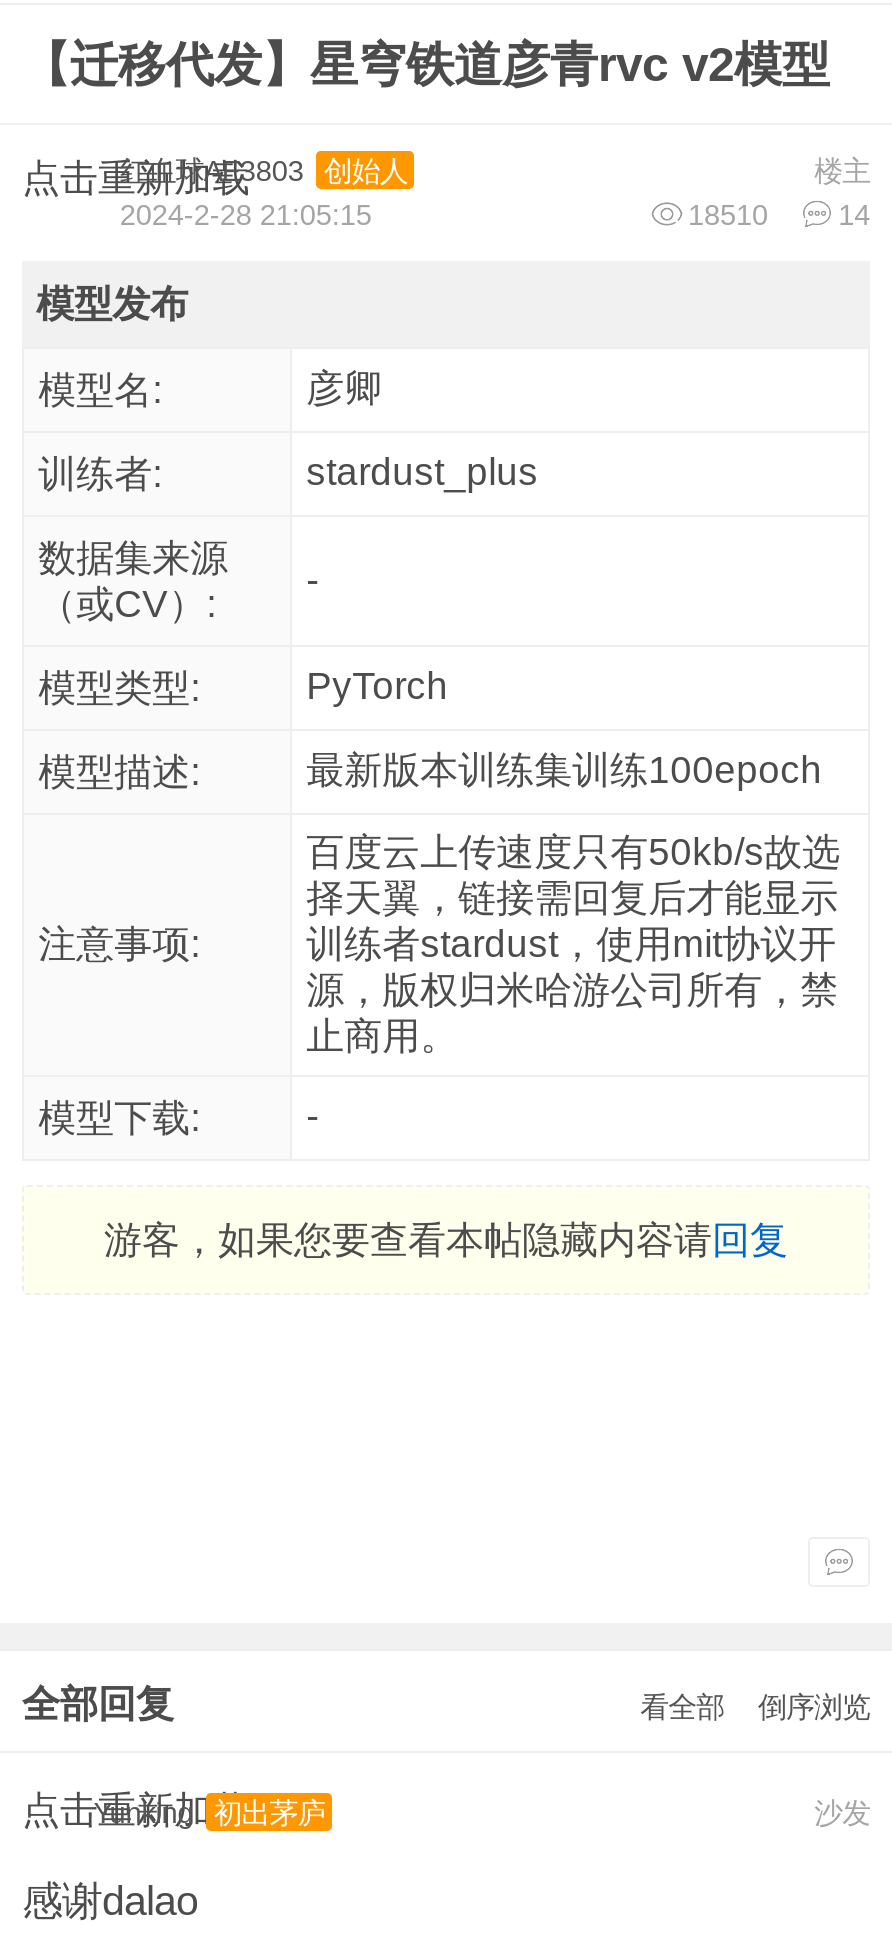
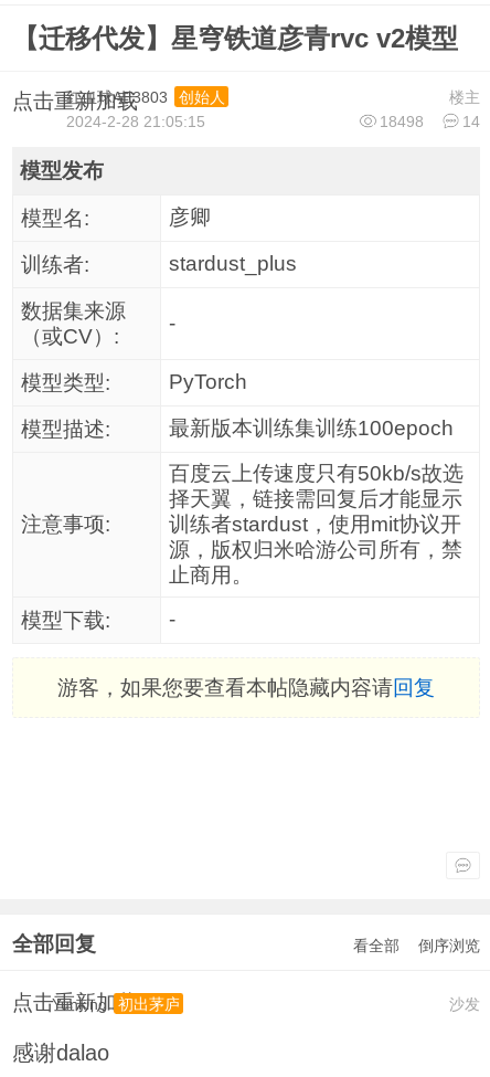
- 18510 14
+ 18498 14
